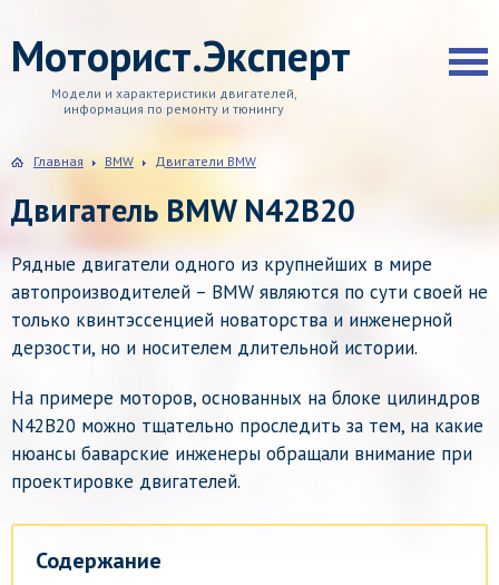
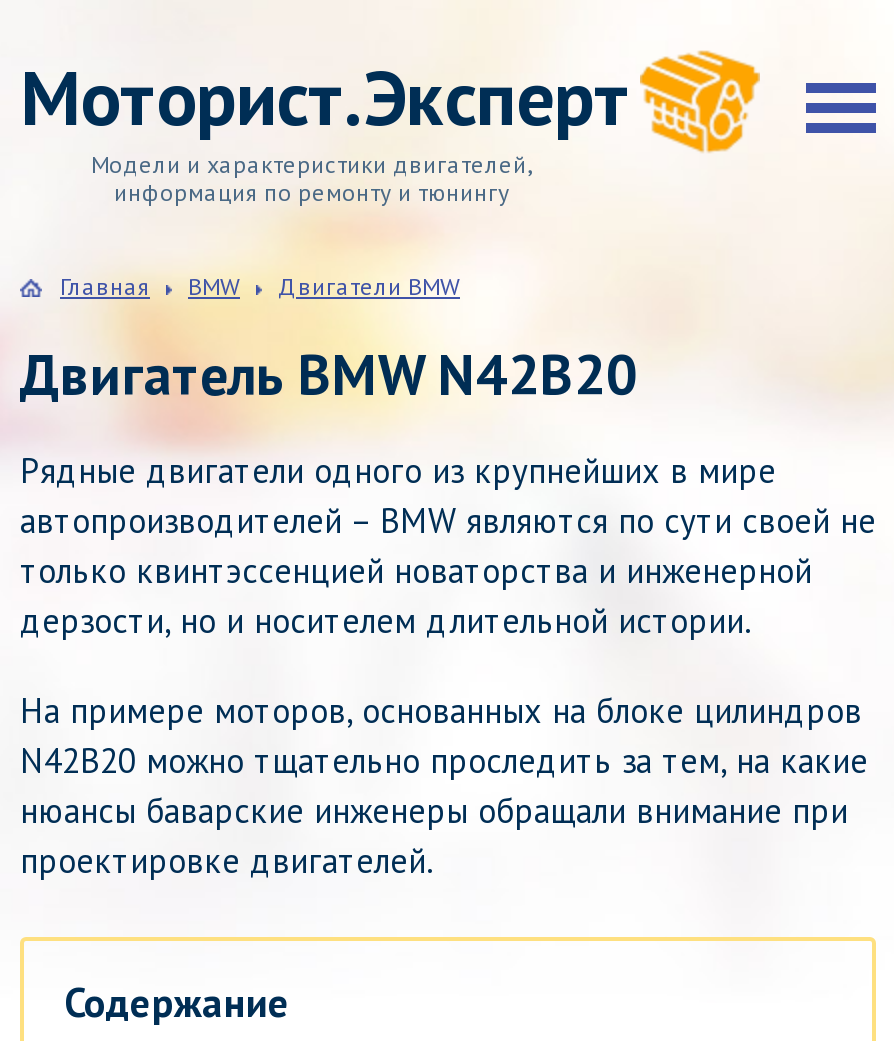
+ [image]
